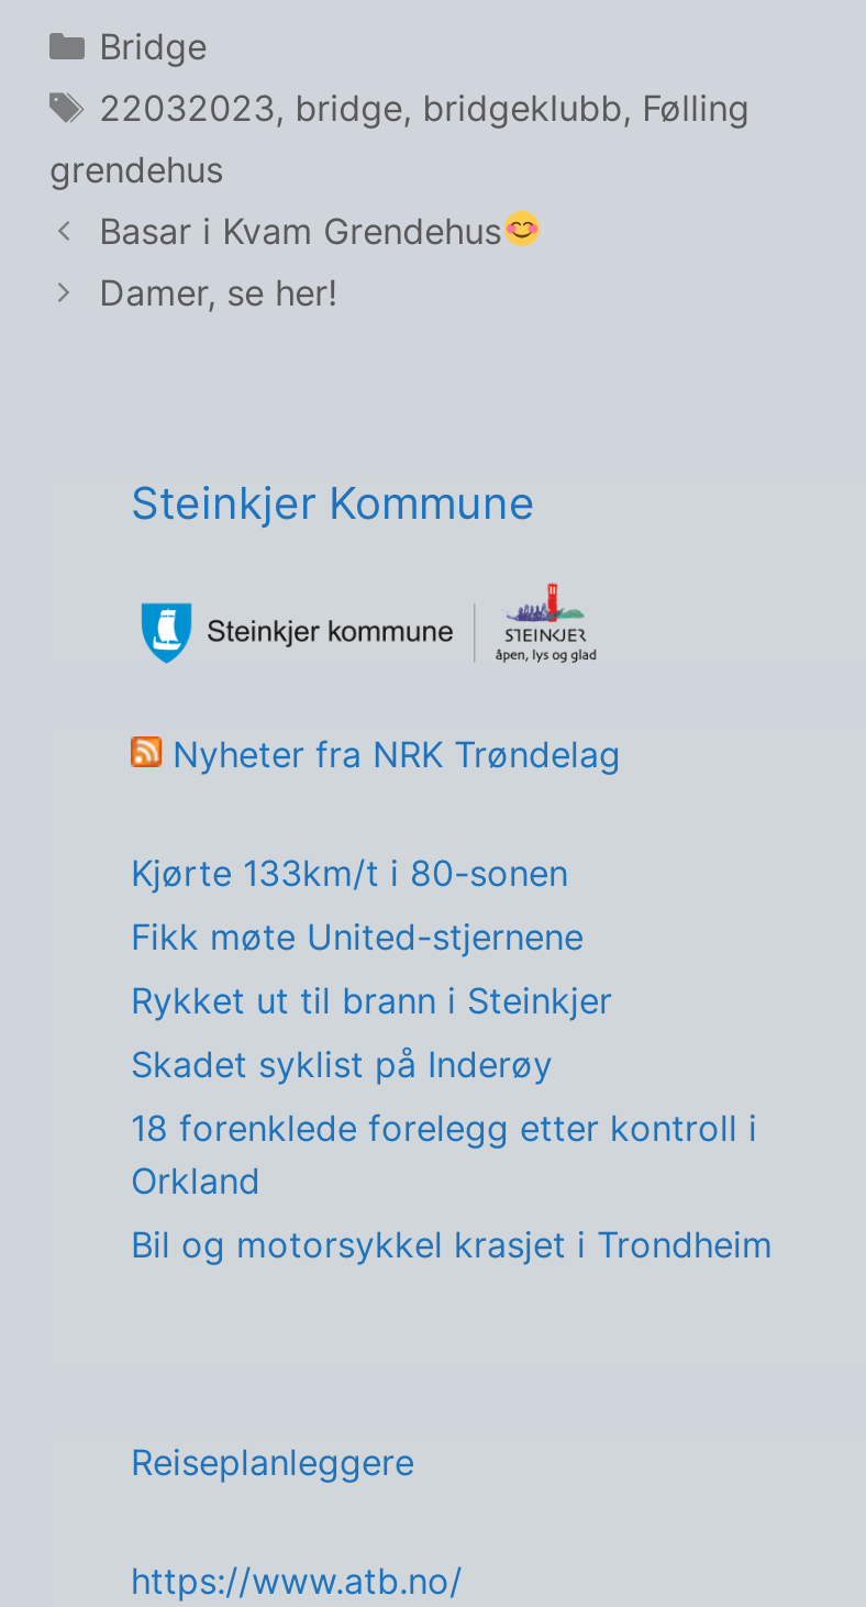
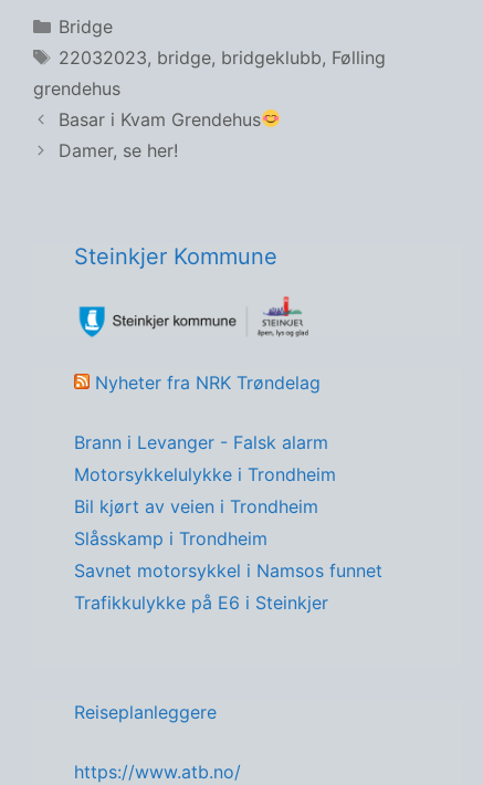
- Kjørte 133km/t i 80-sonen
- Fikk møte United-stjernene
- Rykket ut til brann i Steinkjer
- Skadet syklist på Inderøy
- 18 forenklede forelegg etter kontroll i
- Orkland
- Bil og motorsykkel krasjet i Trondheim
+ Brann i Levanger - Falsk alarm
+ Motorsykkelulykke i Trondheim
+ Bil kjørt av veien i Trondheim
+ Slåsskamp i Trondheim
+ Savnet motorsykkel i Namsos funnet
+ Trafikkulykke på E6 i Steinkjer
